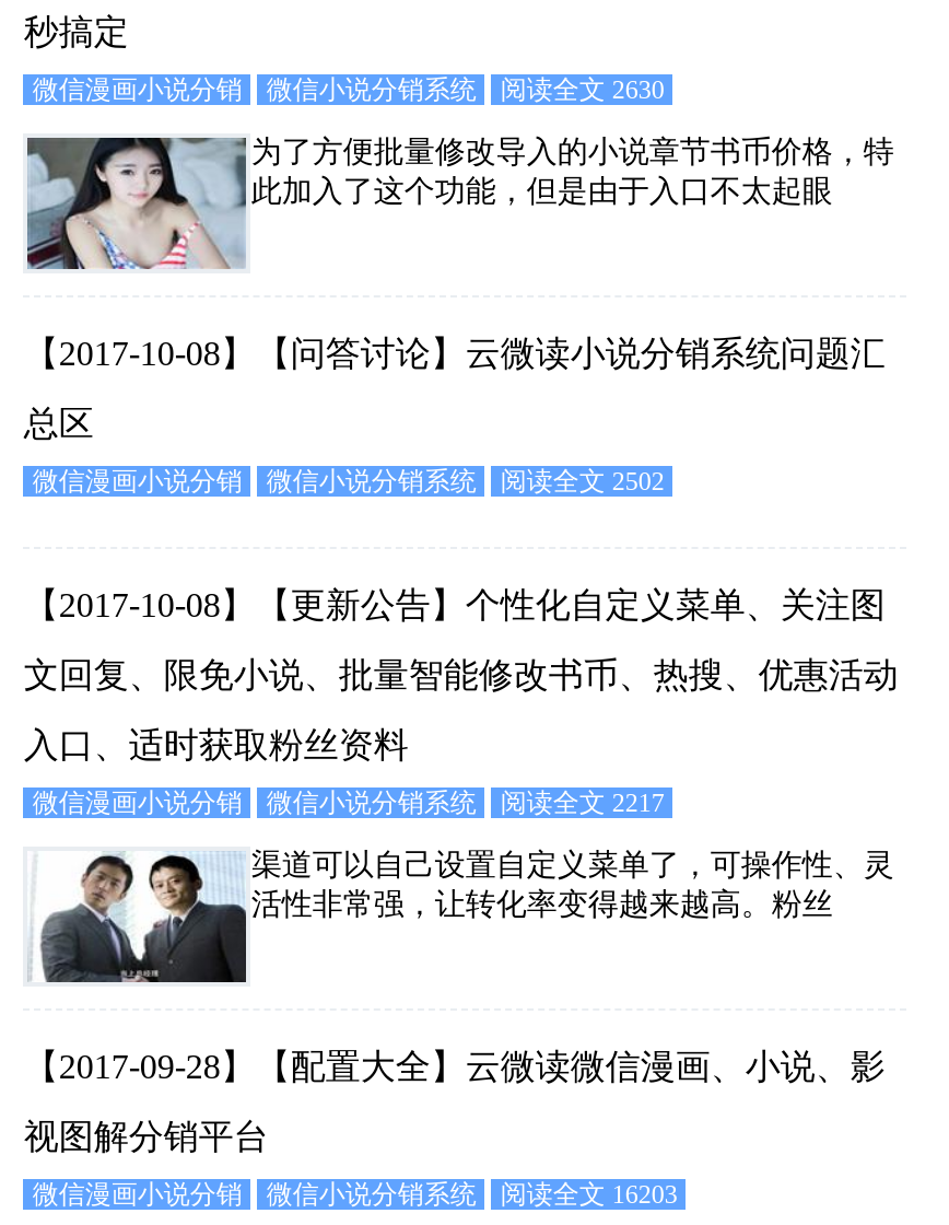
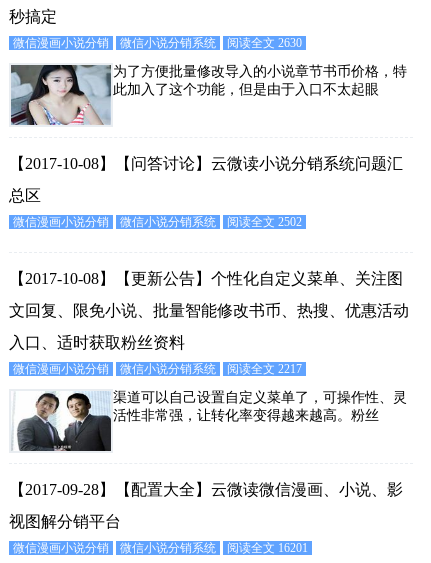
- 微信漫画小说分销 微信小说分销系统 阅读全文 16203
+ 微信漫画小说分销 微信小说分销系统 阅读全文 16201
